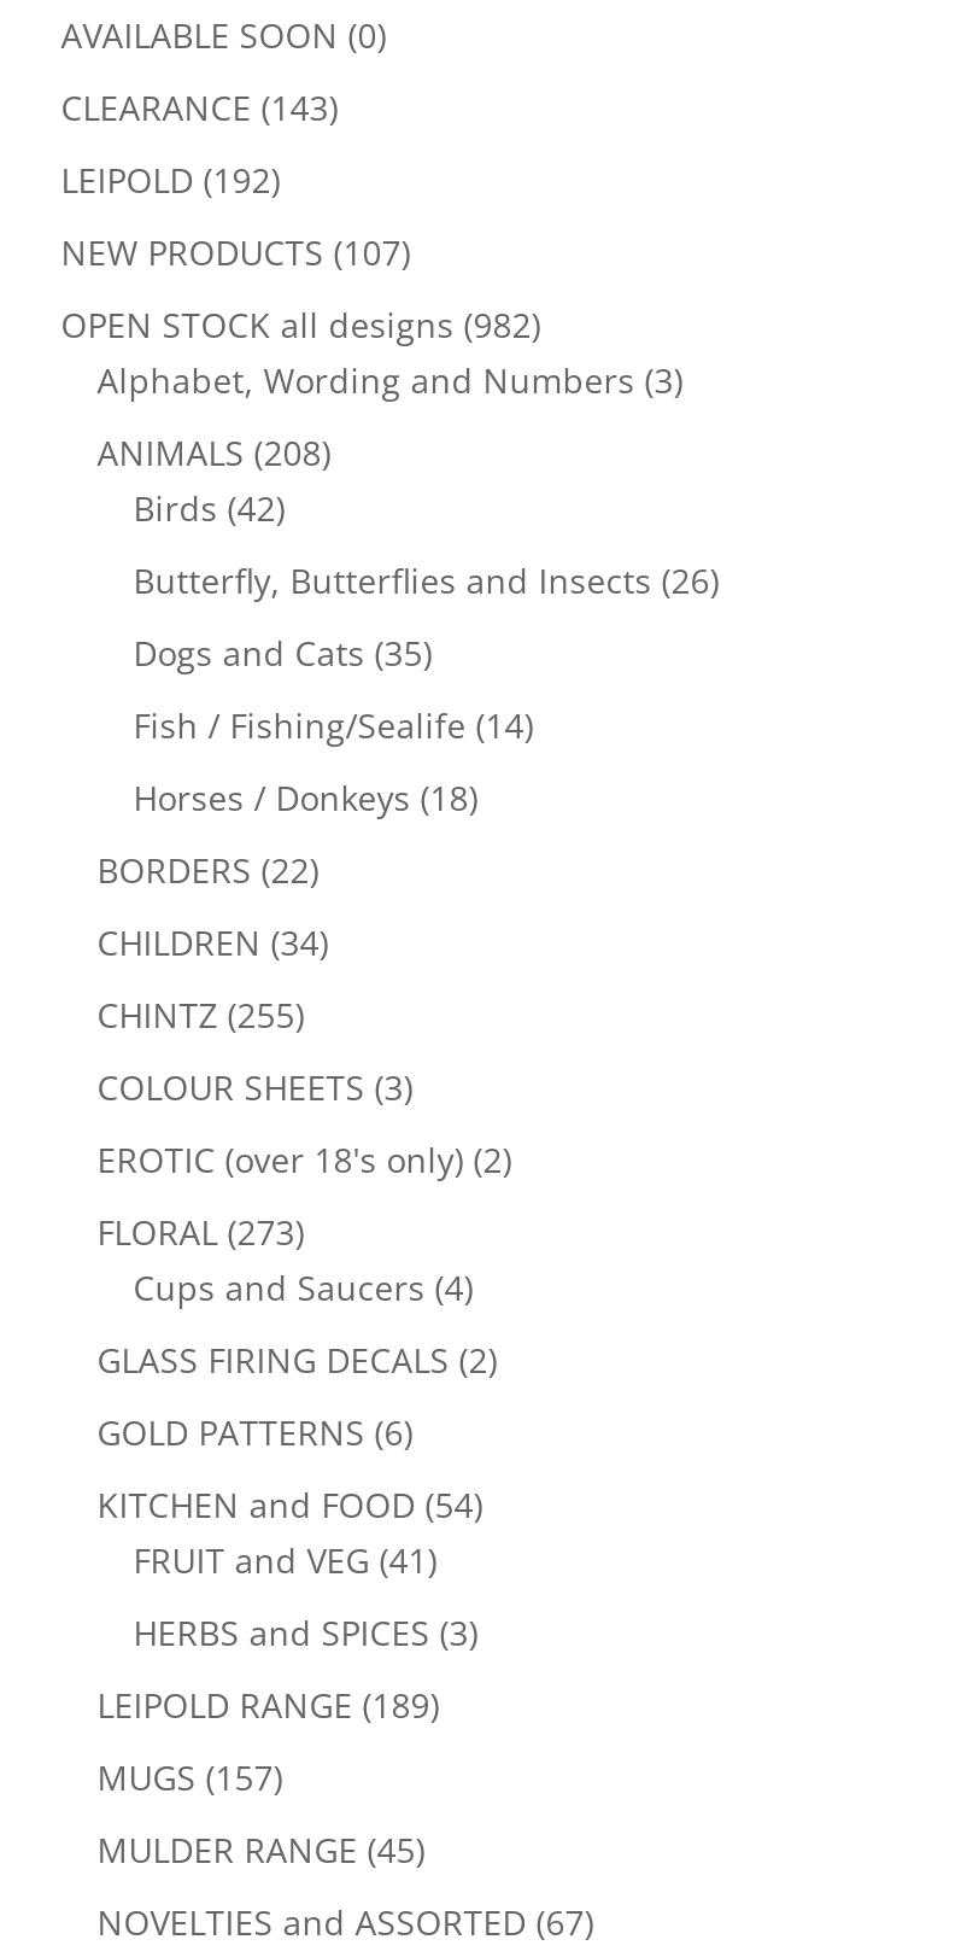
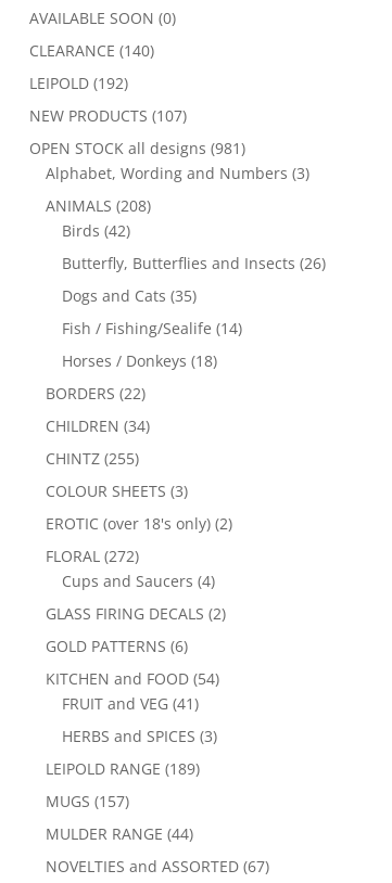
- CLEARANCE (143)
+ CLEARANCE (140)

- OPEN STOCK all designs (982)
+ OPEN STOCK all designs (981)

- FLORAL (273)
+ FLORAL (272)

- MULDER RANGE (45)
+ MULDER RANGE (44)
